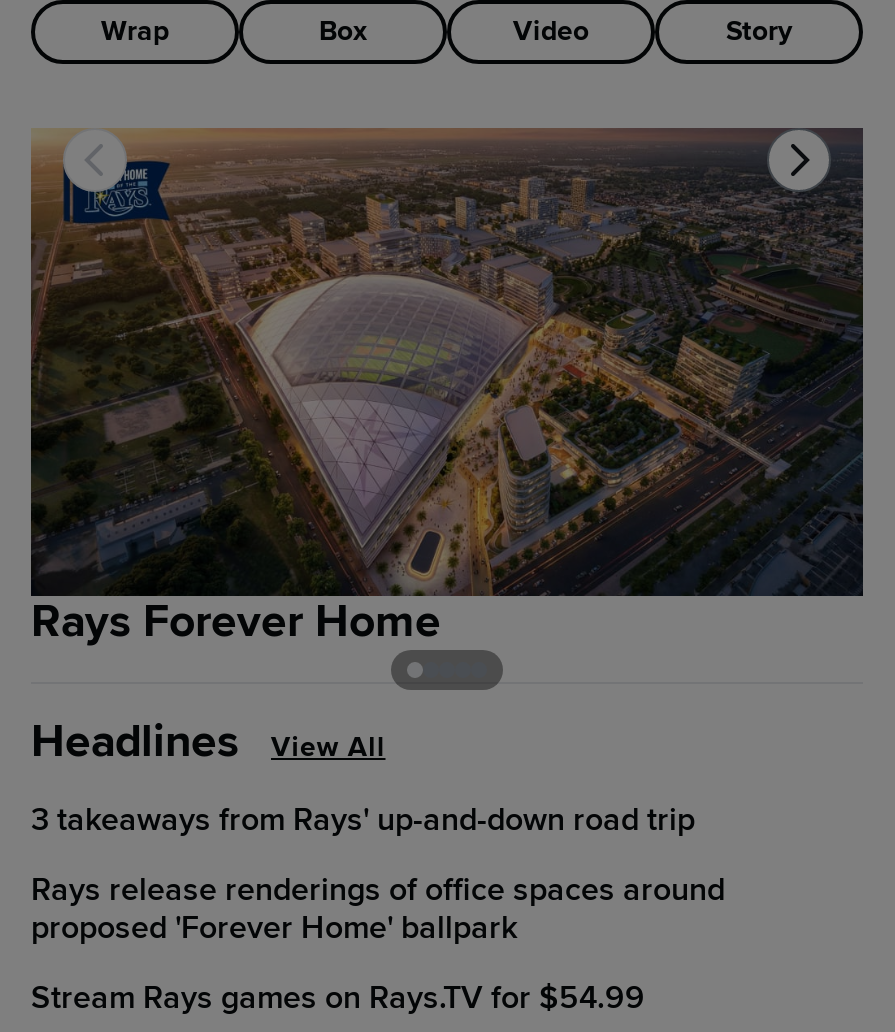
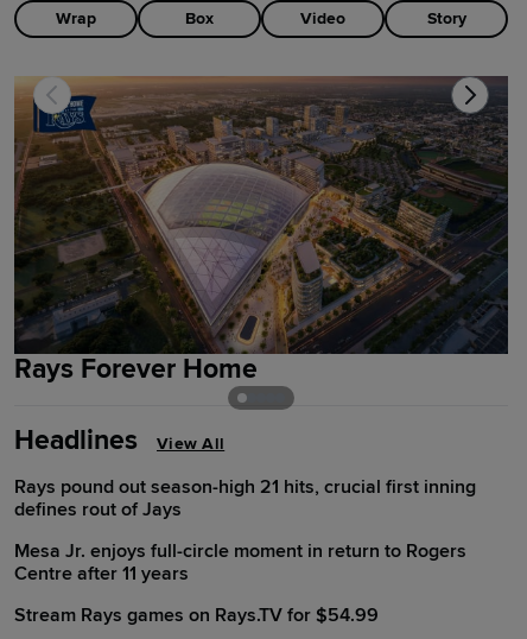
- 3 takeaways from Rays' up-and-down road trip
+ Rays pound out season-high 21 hits, crucial first inning
+ defines rout of Jays

- Rays release renderings of office spaces around
- proposed 'Forever Home' ballpark
+ Mesa Jr. enjoys full-circle moment in return to Rogers
+ Centre after 11 years
